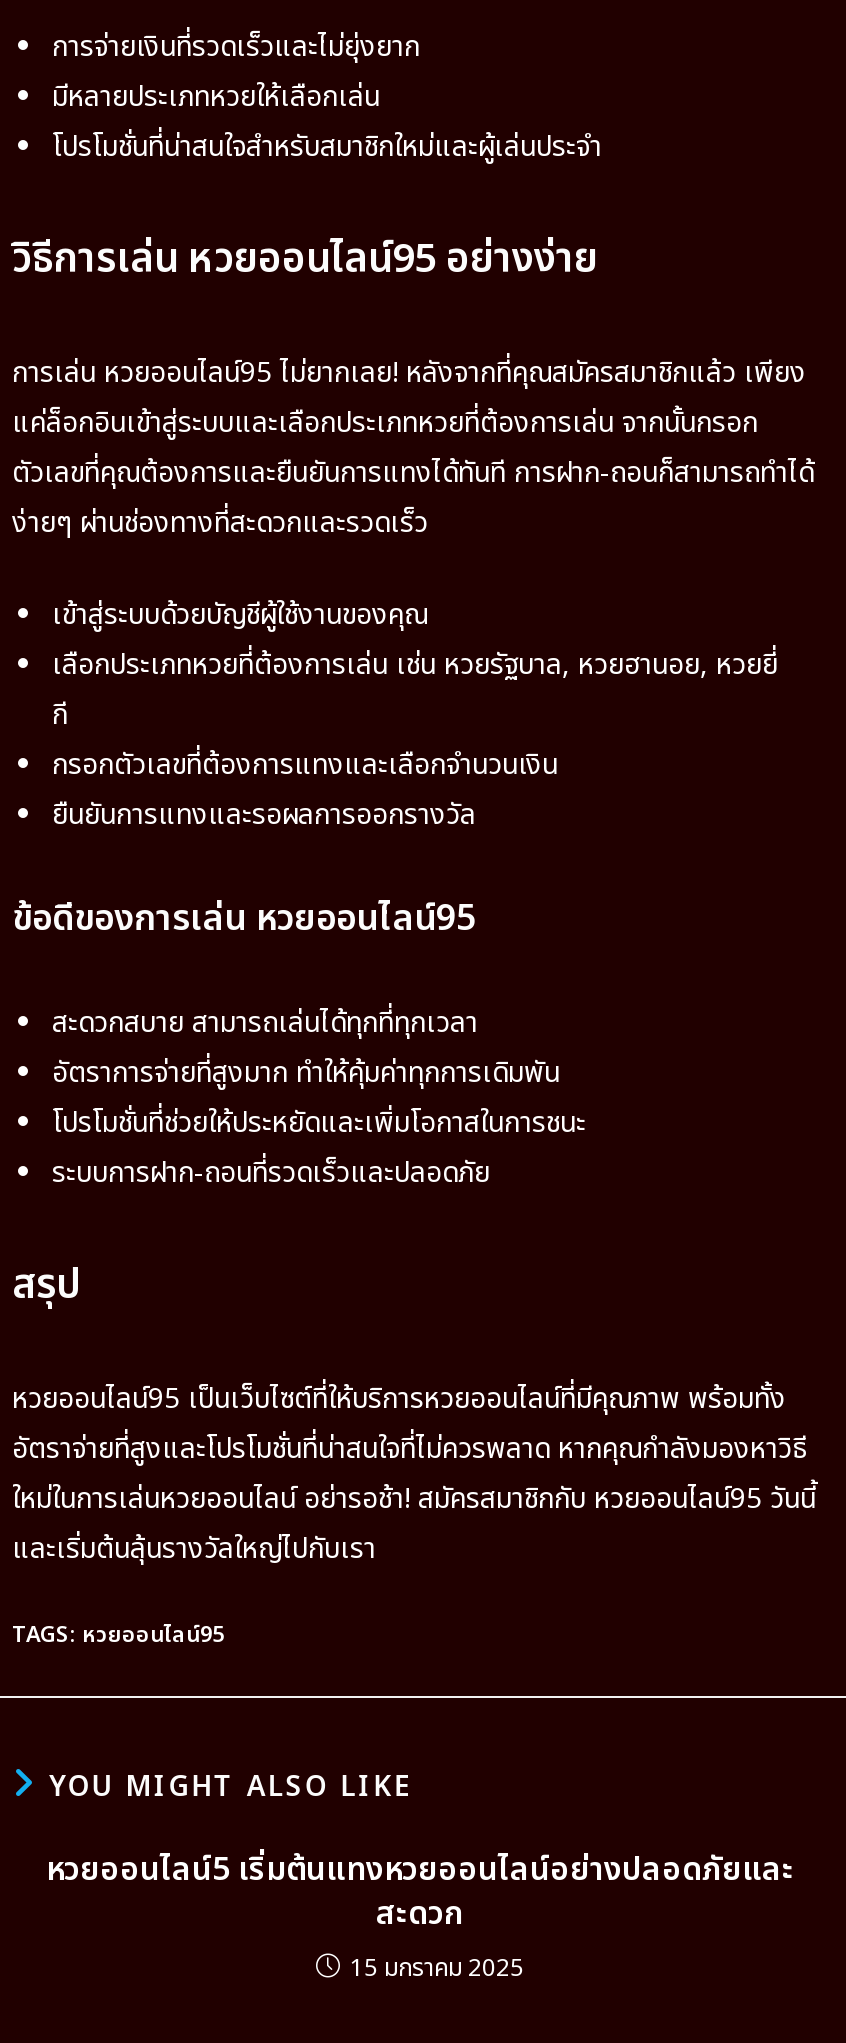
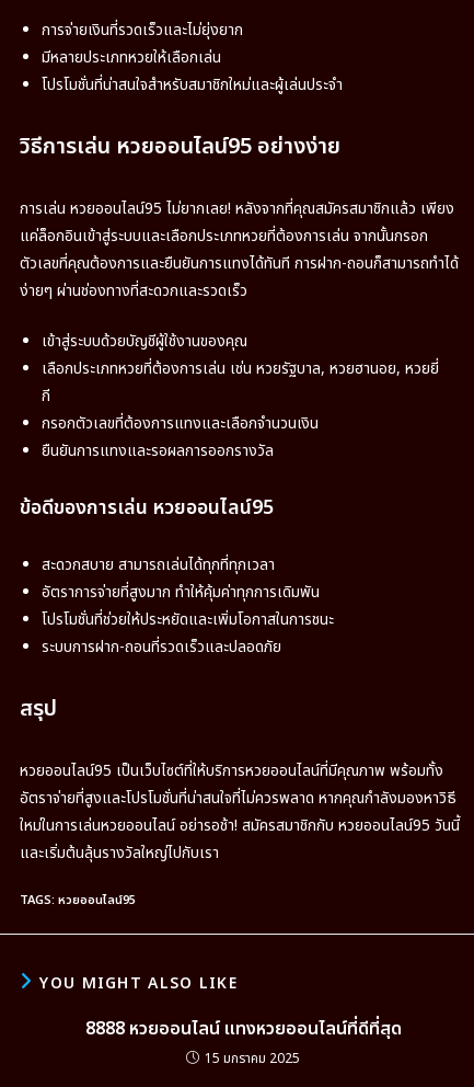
- หวยออนไลน์5 เริ่มต้นแทงหวยออนไลน์อย่างปลอดภัยและ
- สะดวก
+ 8888 หวยออนไลน์ แทงหวยออนไลน์ที่ดีที่สุด
